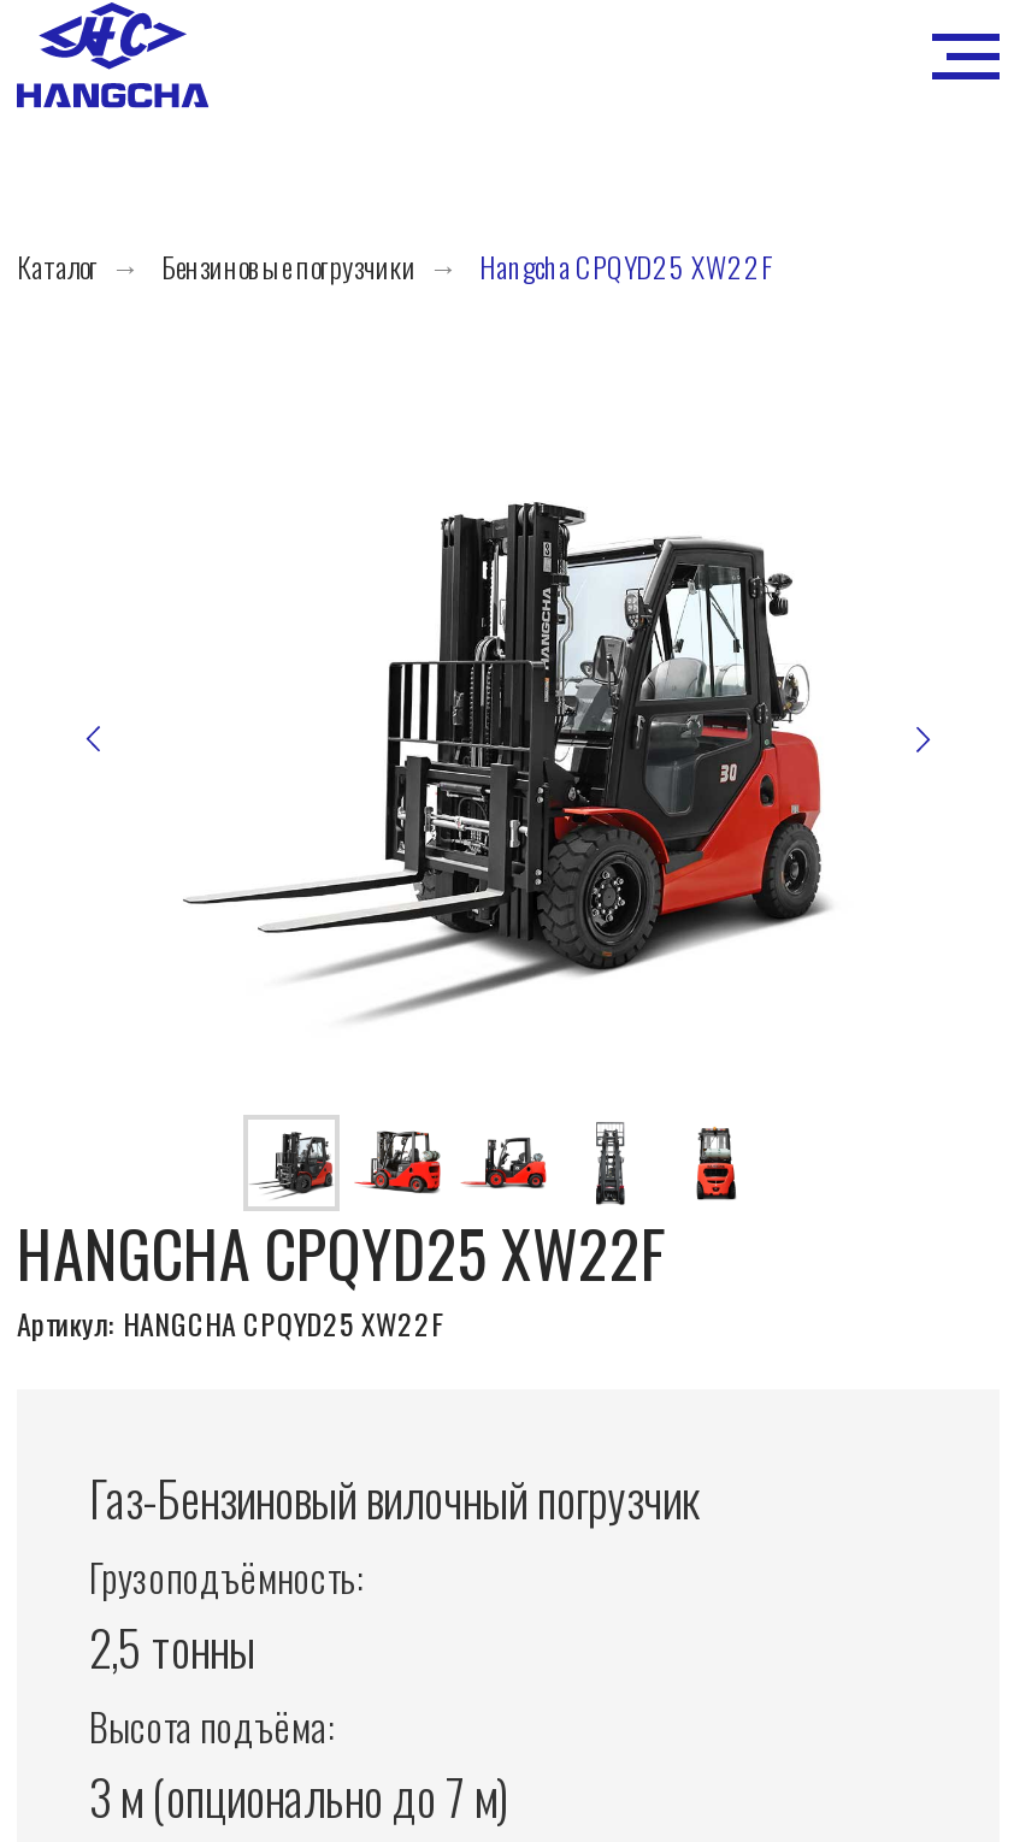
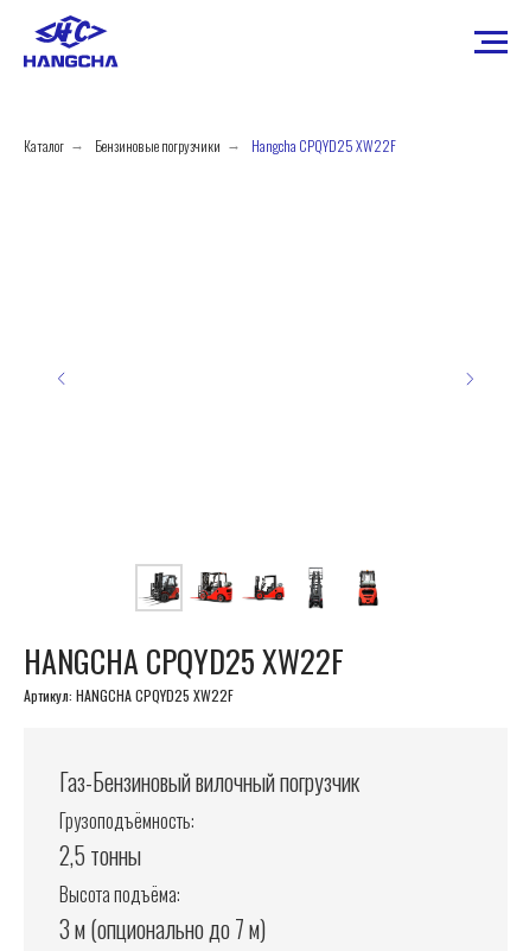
- [image]
